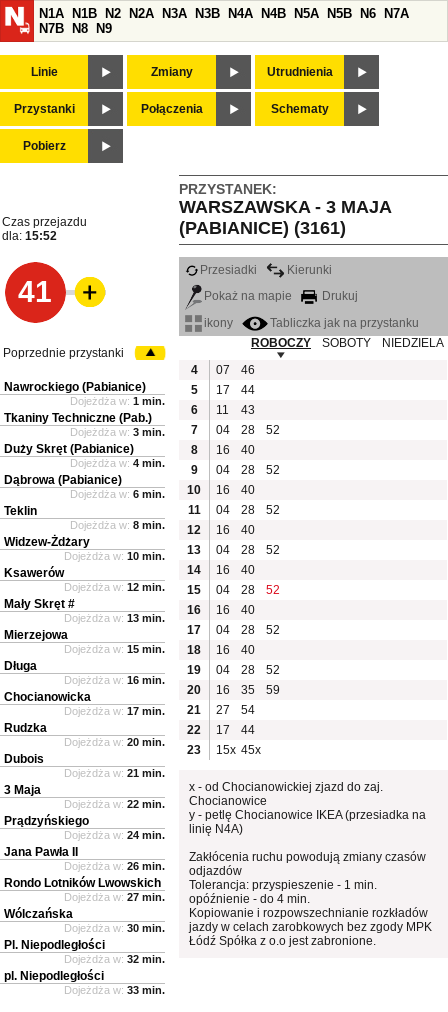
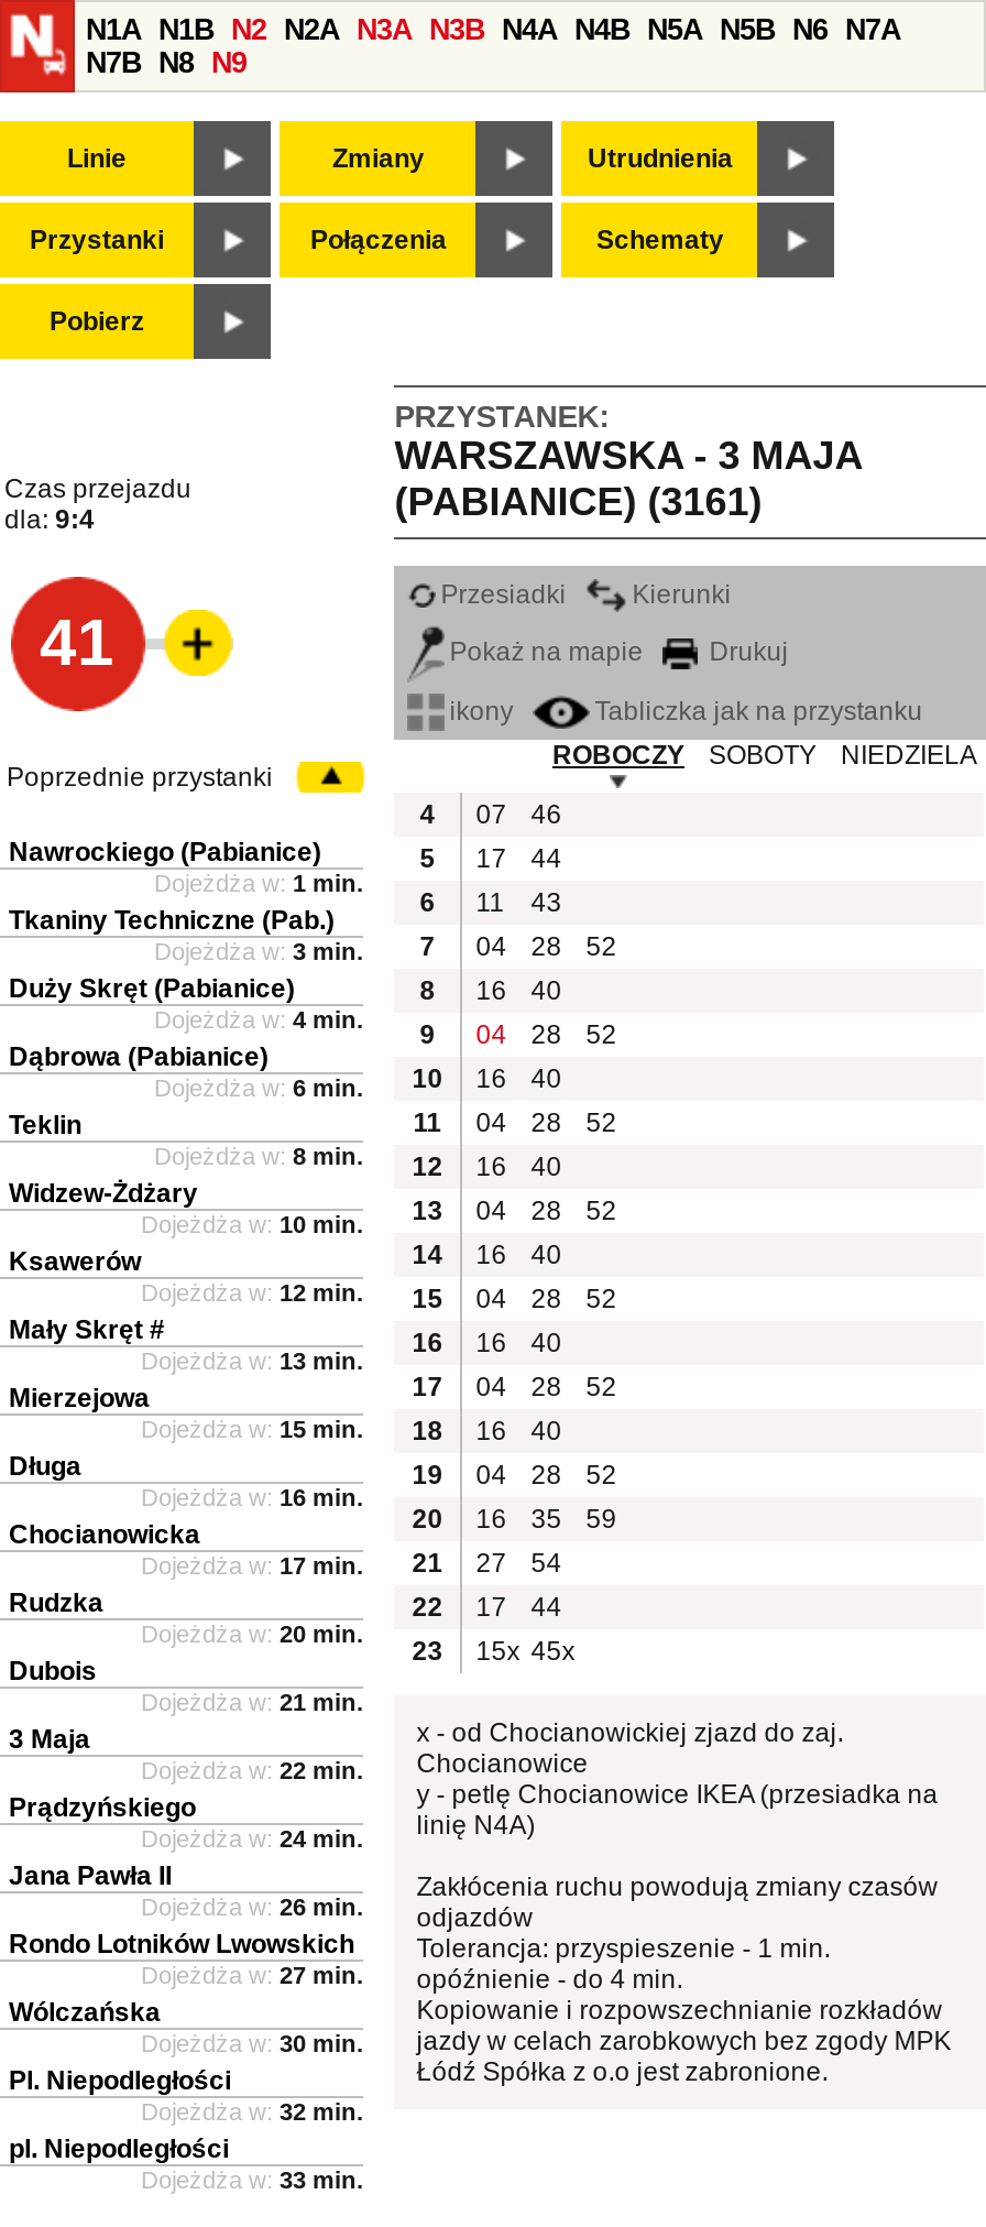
- dla: 15:52
+ dla: 9:4
